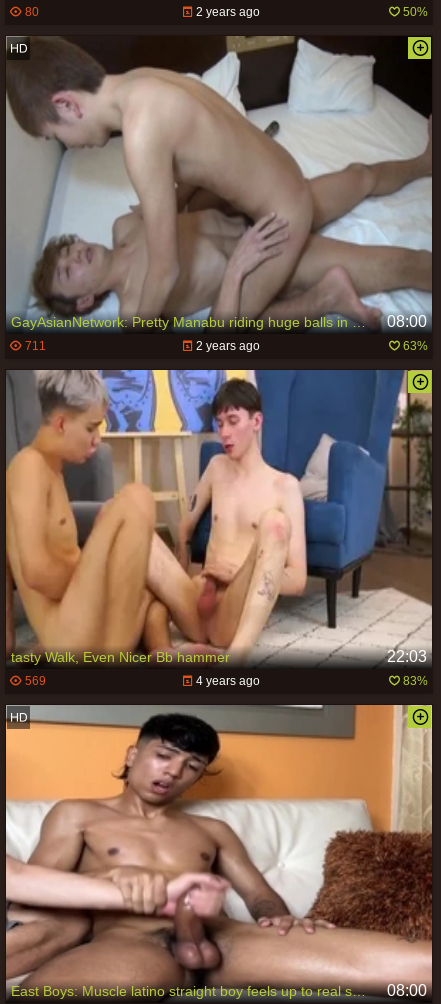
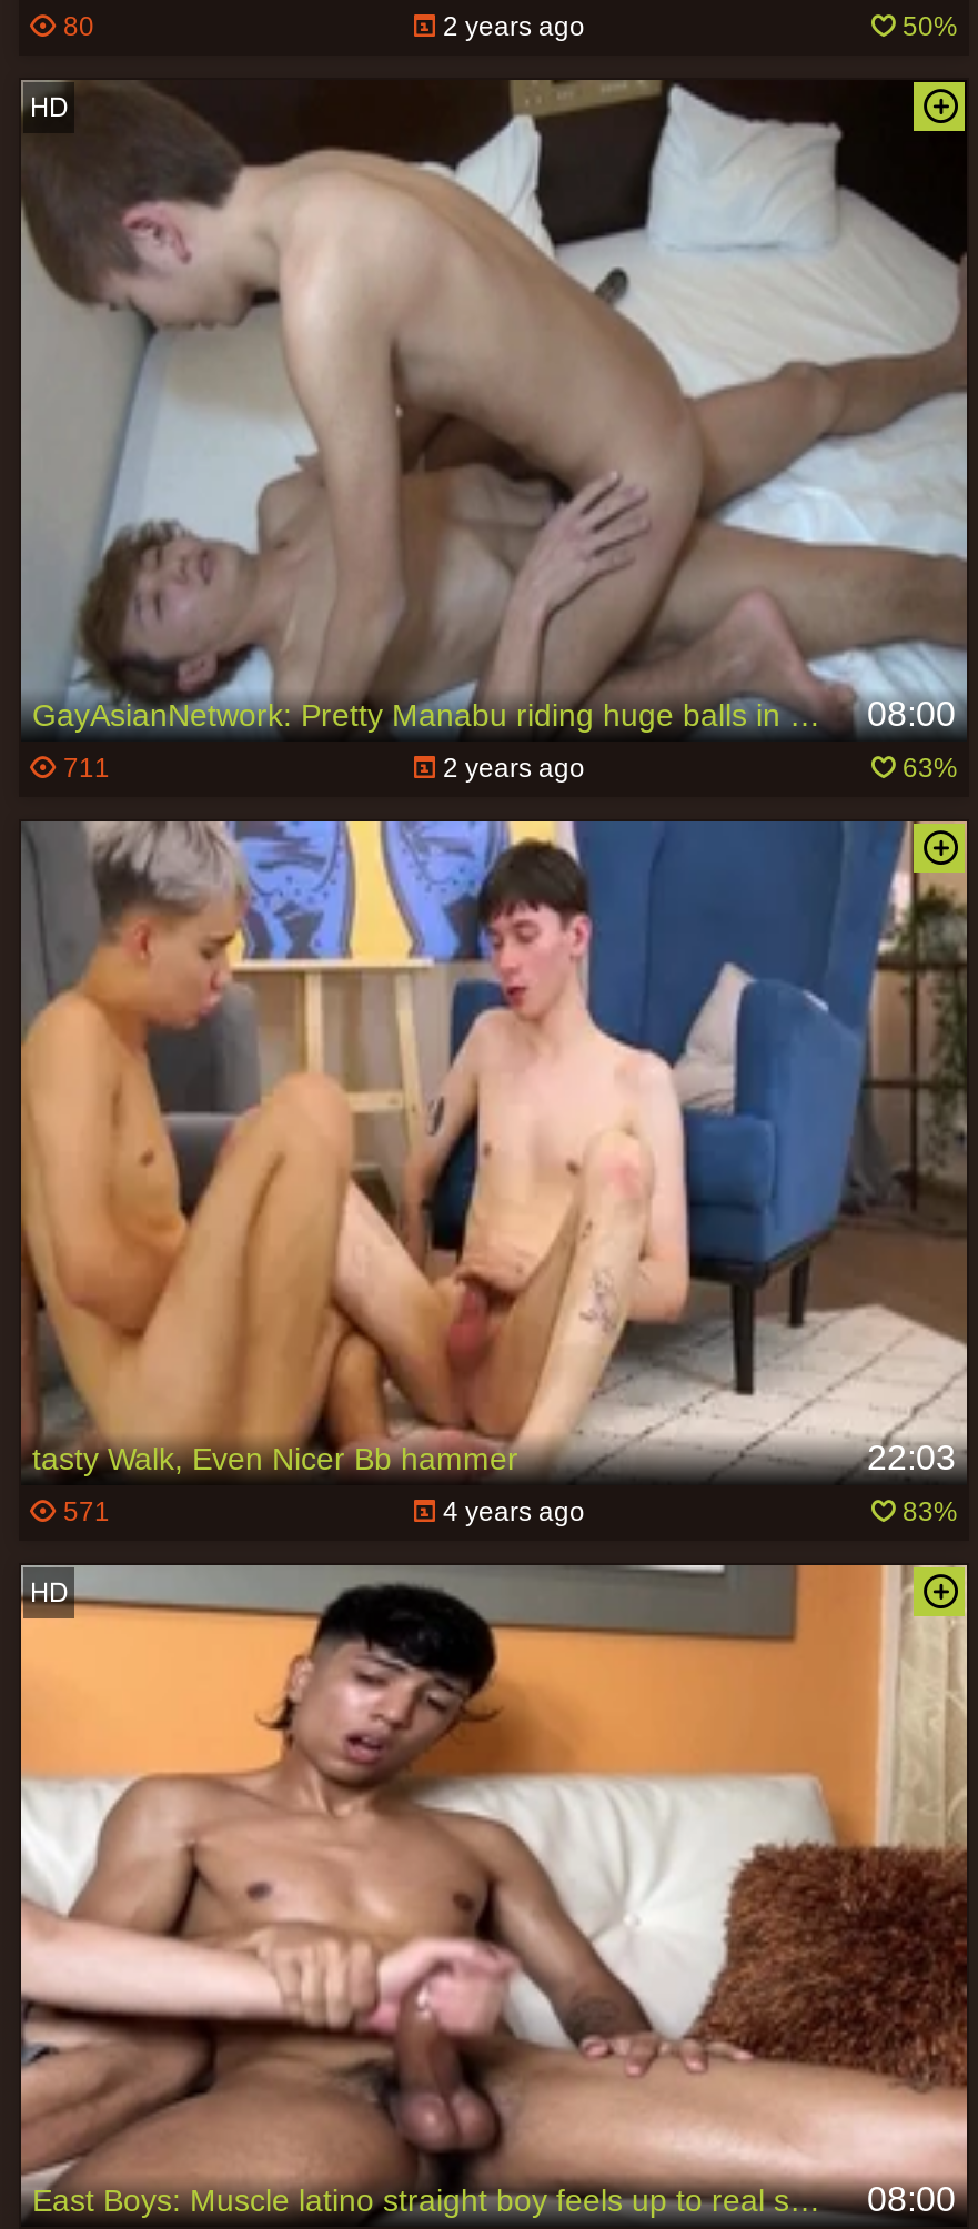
- 569
+ 571
